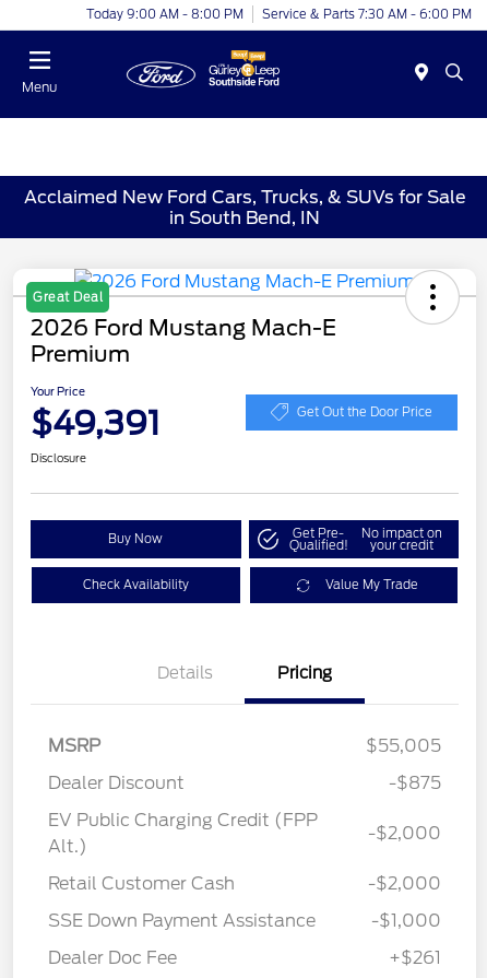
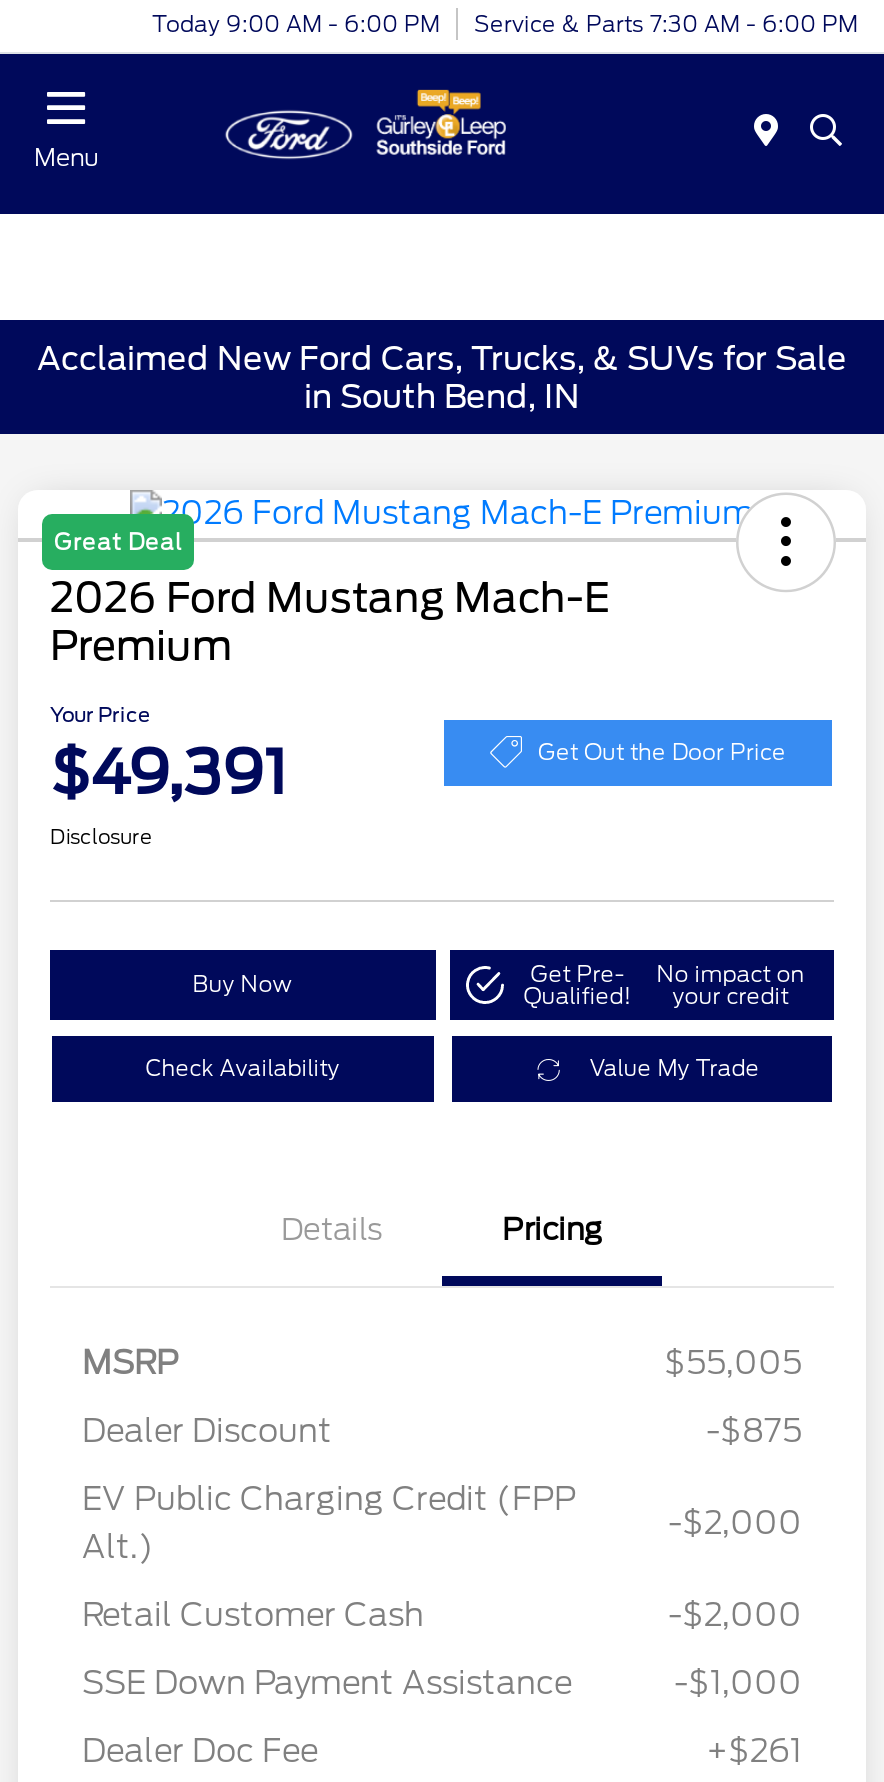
- Today 9:00 AM - 8:00 PM Service & Parts 7:30 AM - 6:00 PM
+ Today 9:00 AM - 6:00 PM Service & Parts 7:30 AM - 6:00 PM
